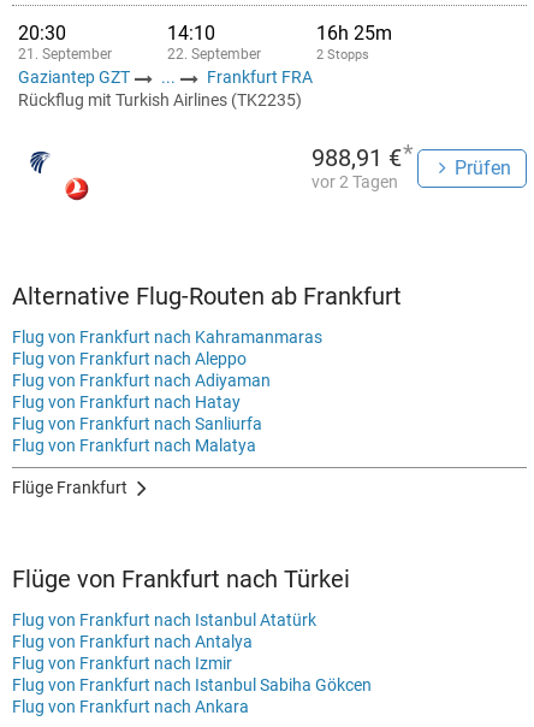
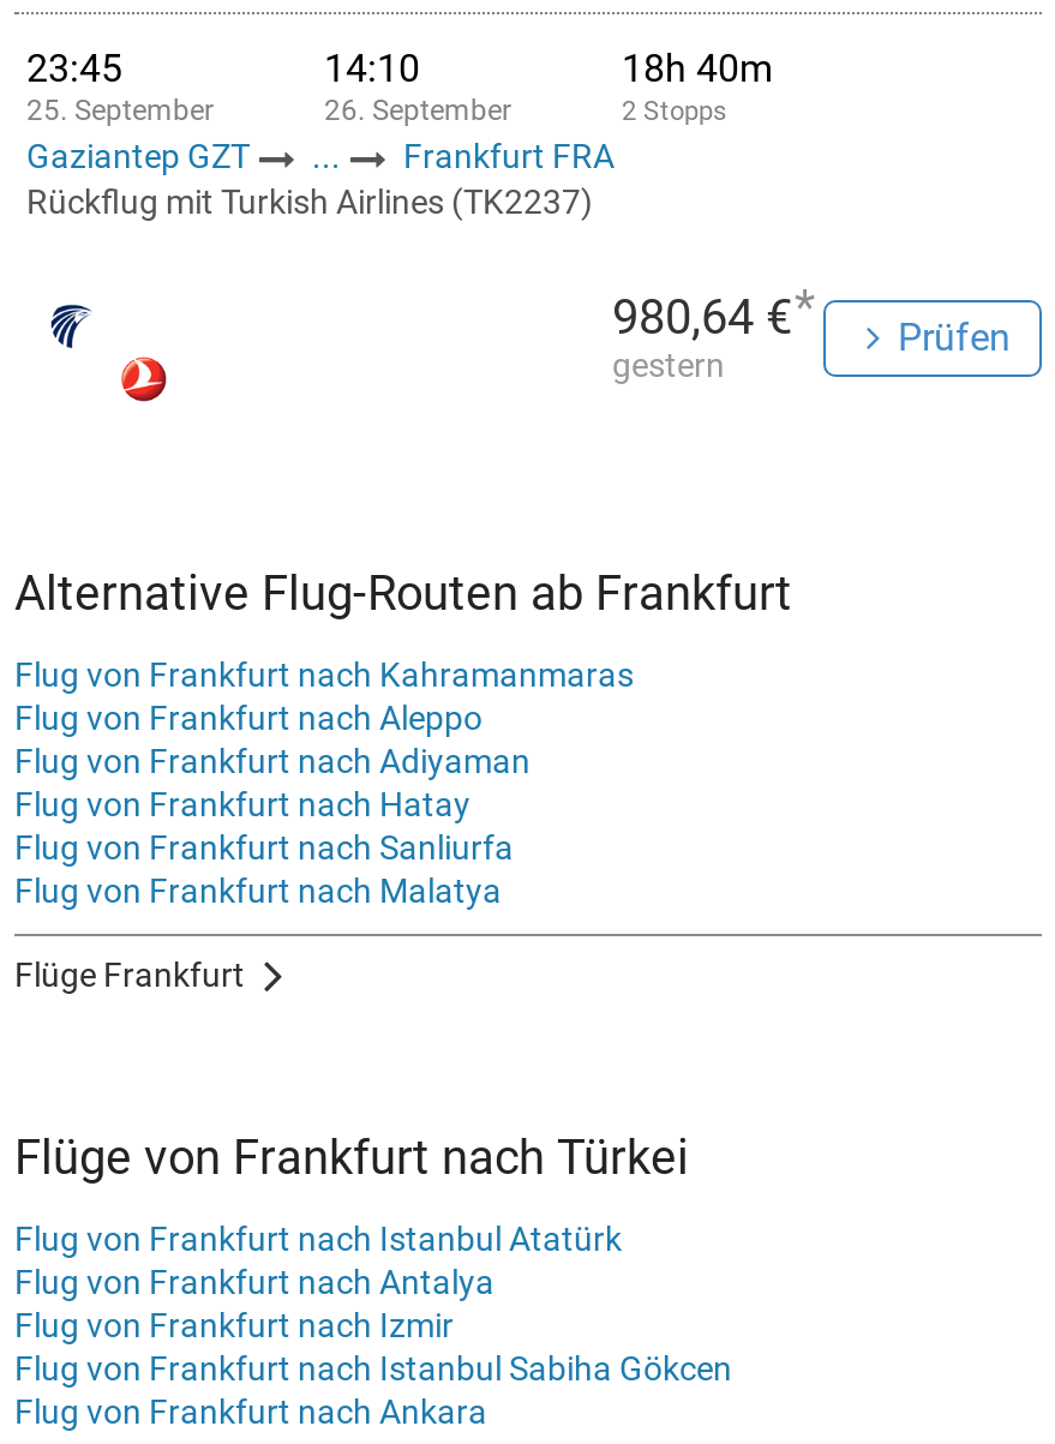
- 20:30
+ 23:45

- 16h 25m
+ 18h 40m

- 21. September
+ 25. September

- 22. September
+ 26. September

- Rückflug mit Turkish Airlines (TK2235)
+ Rückflug mit Turkish Airlines (TK2237)

- 988,91 €*
- vor 2 Tagen
+ 980,64 €*
+ gestern
